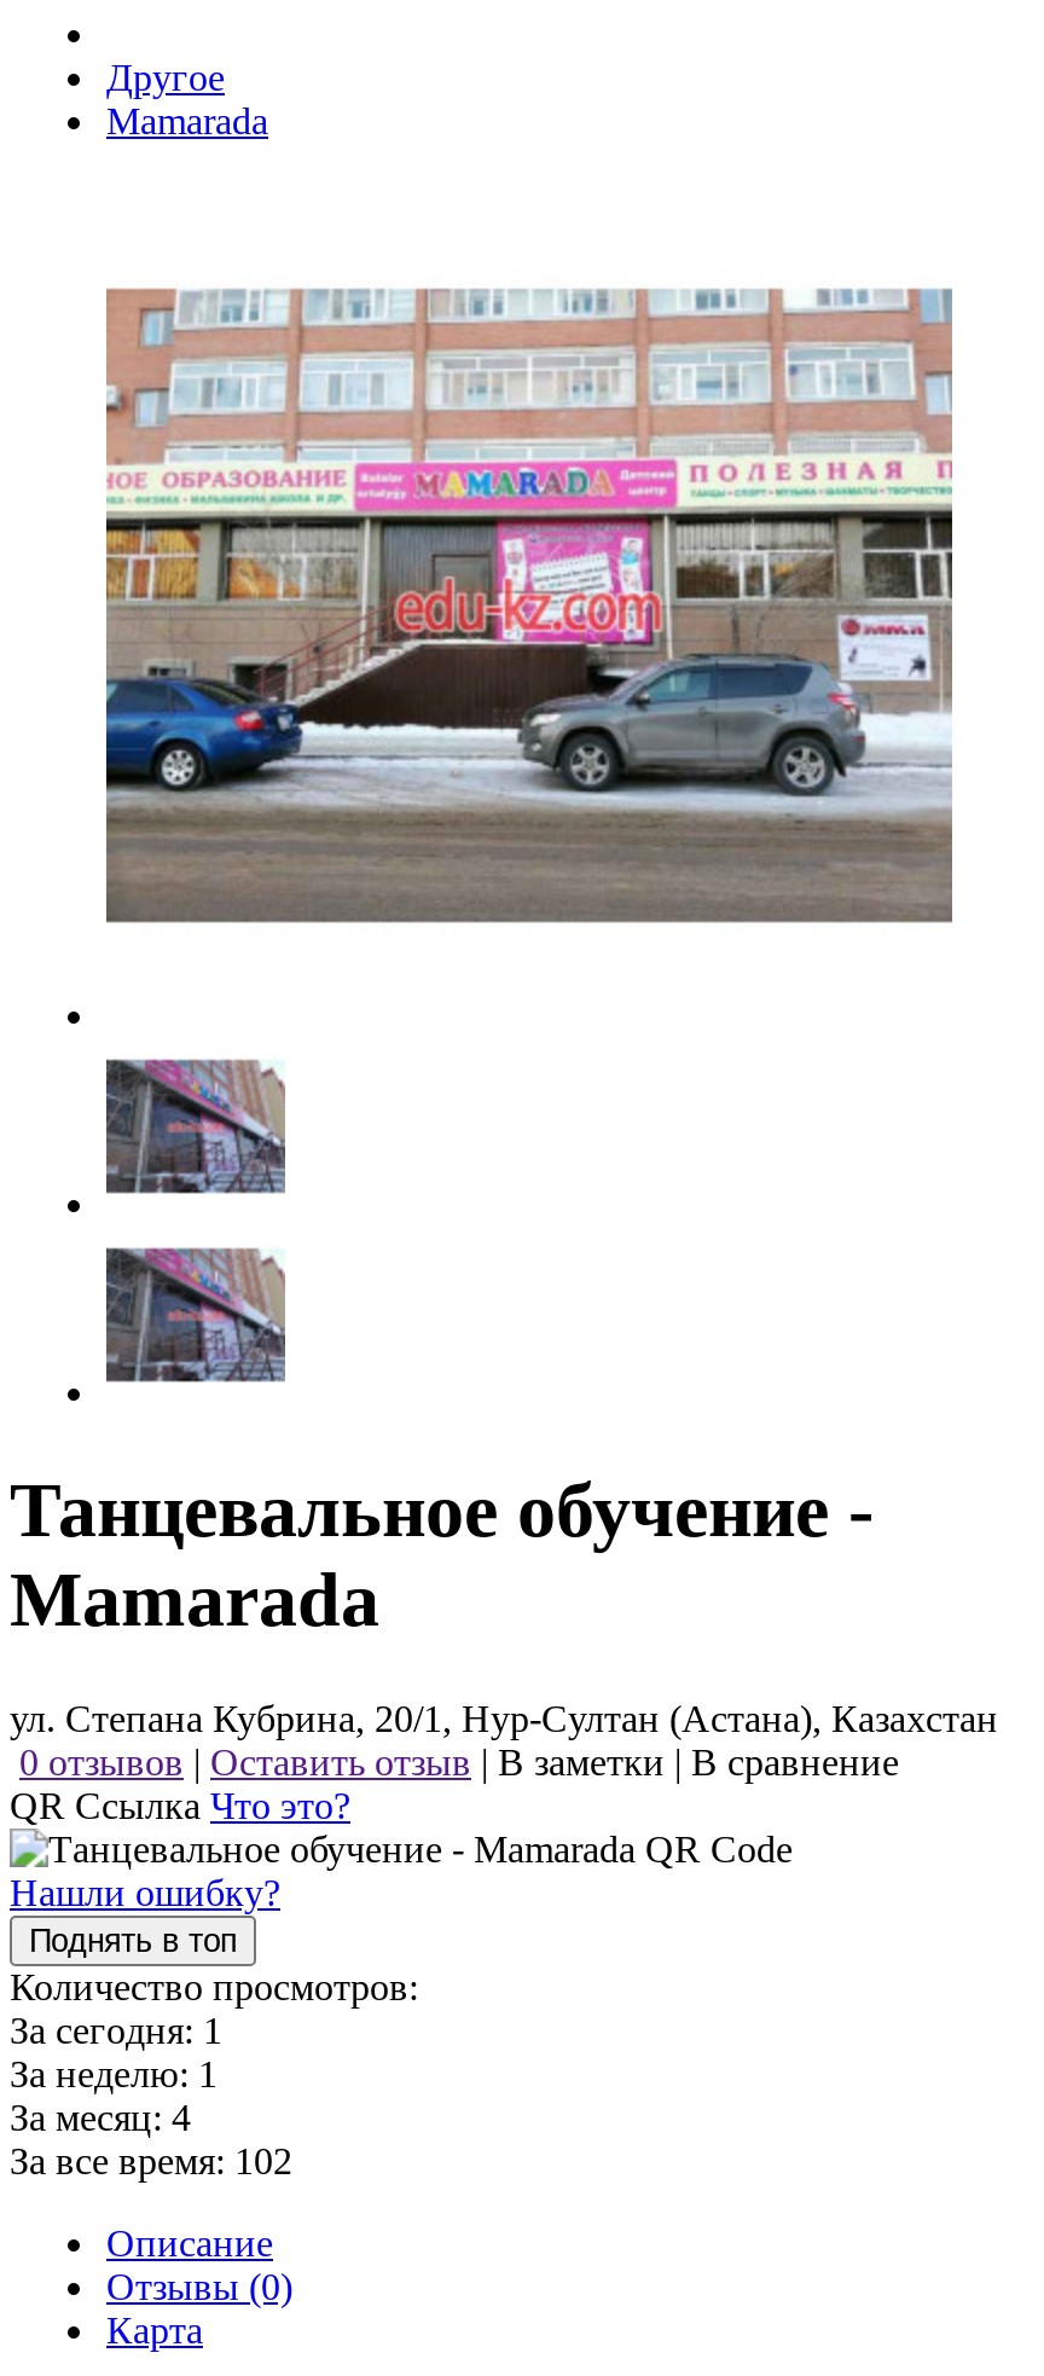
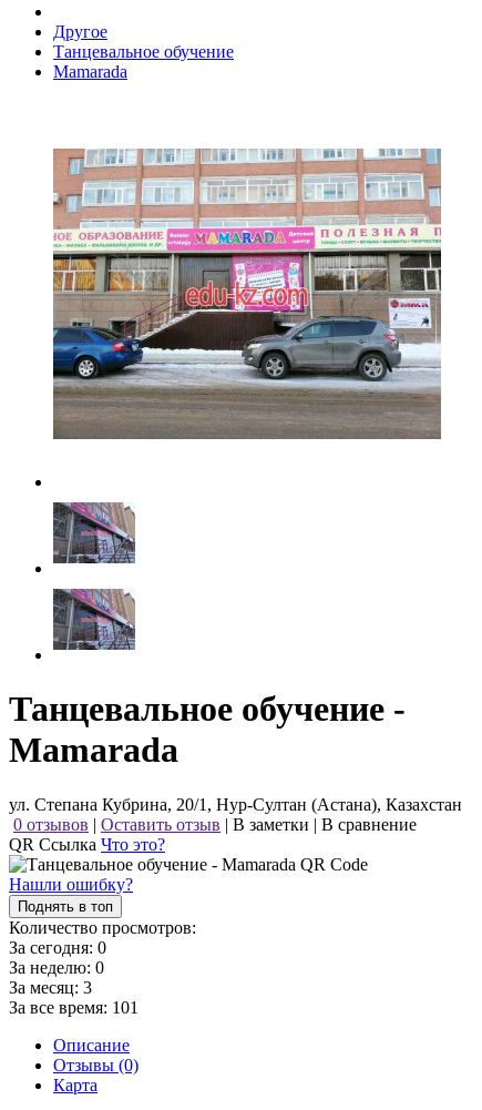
+ Танцевальное обучение

- За сегодня: 1
+ За сегодня: 0

- За неделю: 1
+ За неделю: 0

- За месяц: 4
+ За месяц: 3

- За все время: 102
+ За все время: 101
